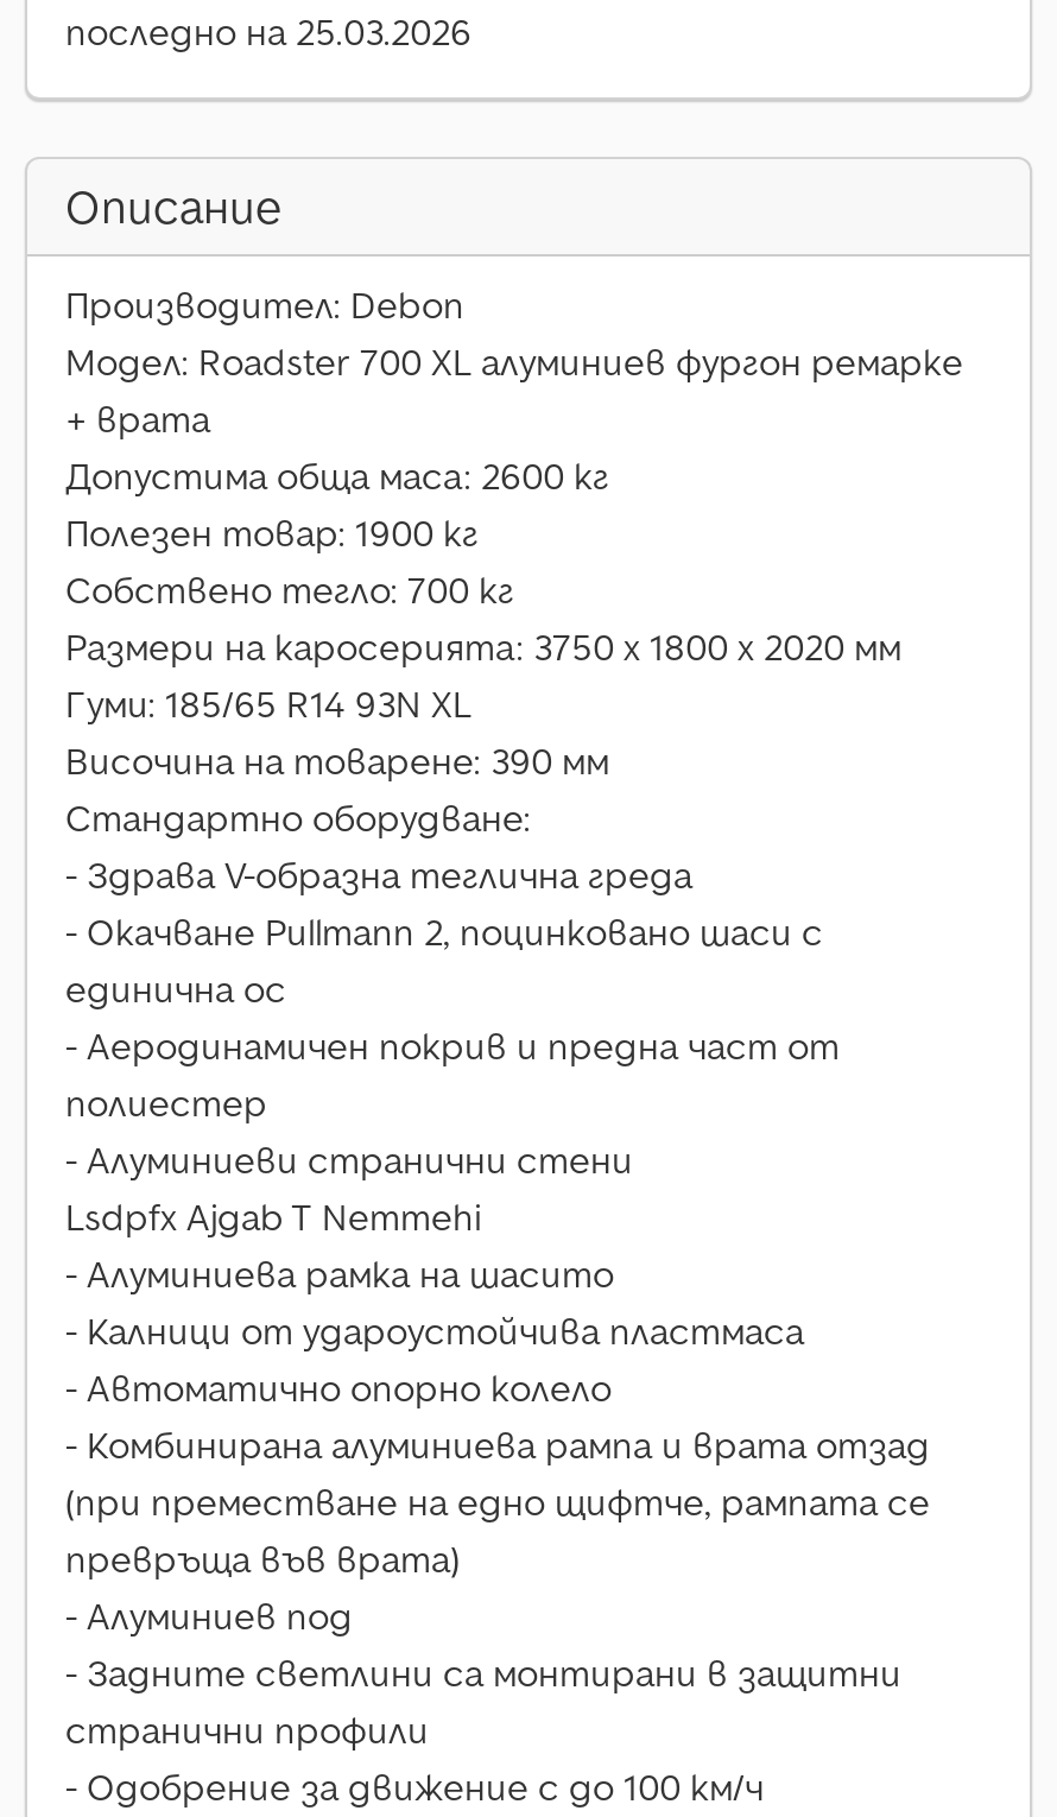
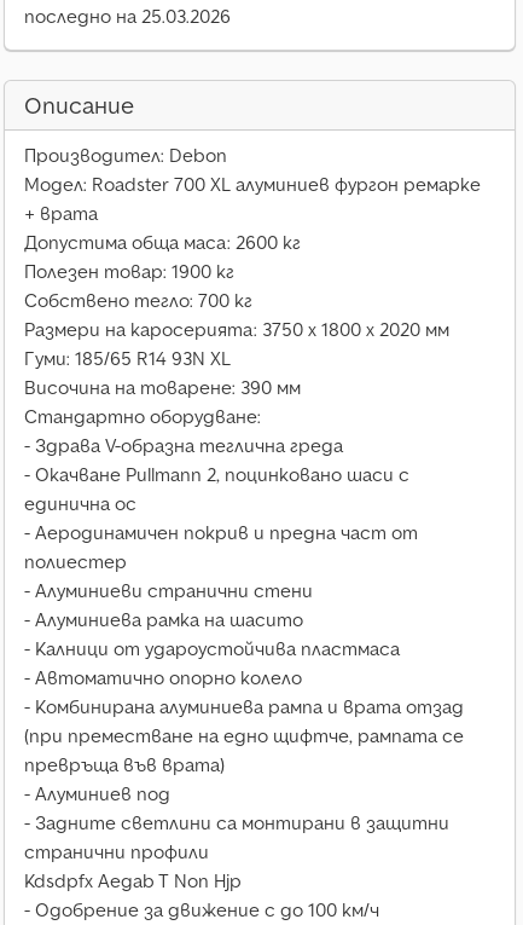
- Lsdpfx Ajgab T Nemmehi

moved up: - Алуминиева рамка на шасито | - Калници от удароустойчива пластмаса | - Автоматично опорно колело | - Комбинирана алуминиева рампа и врата отзад | (при преместване на едно щифтче, рампата се | превръща във врата) | - Алуминиев под | странични профили

+ Kdsdpfx Aegab T Non Hjp
